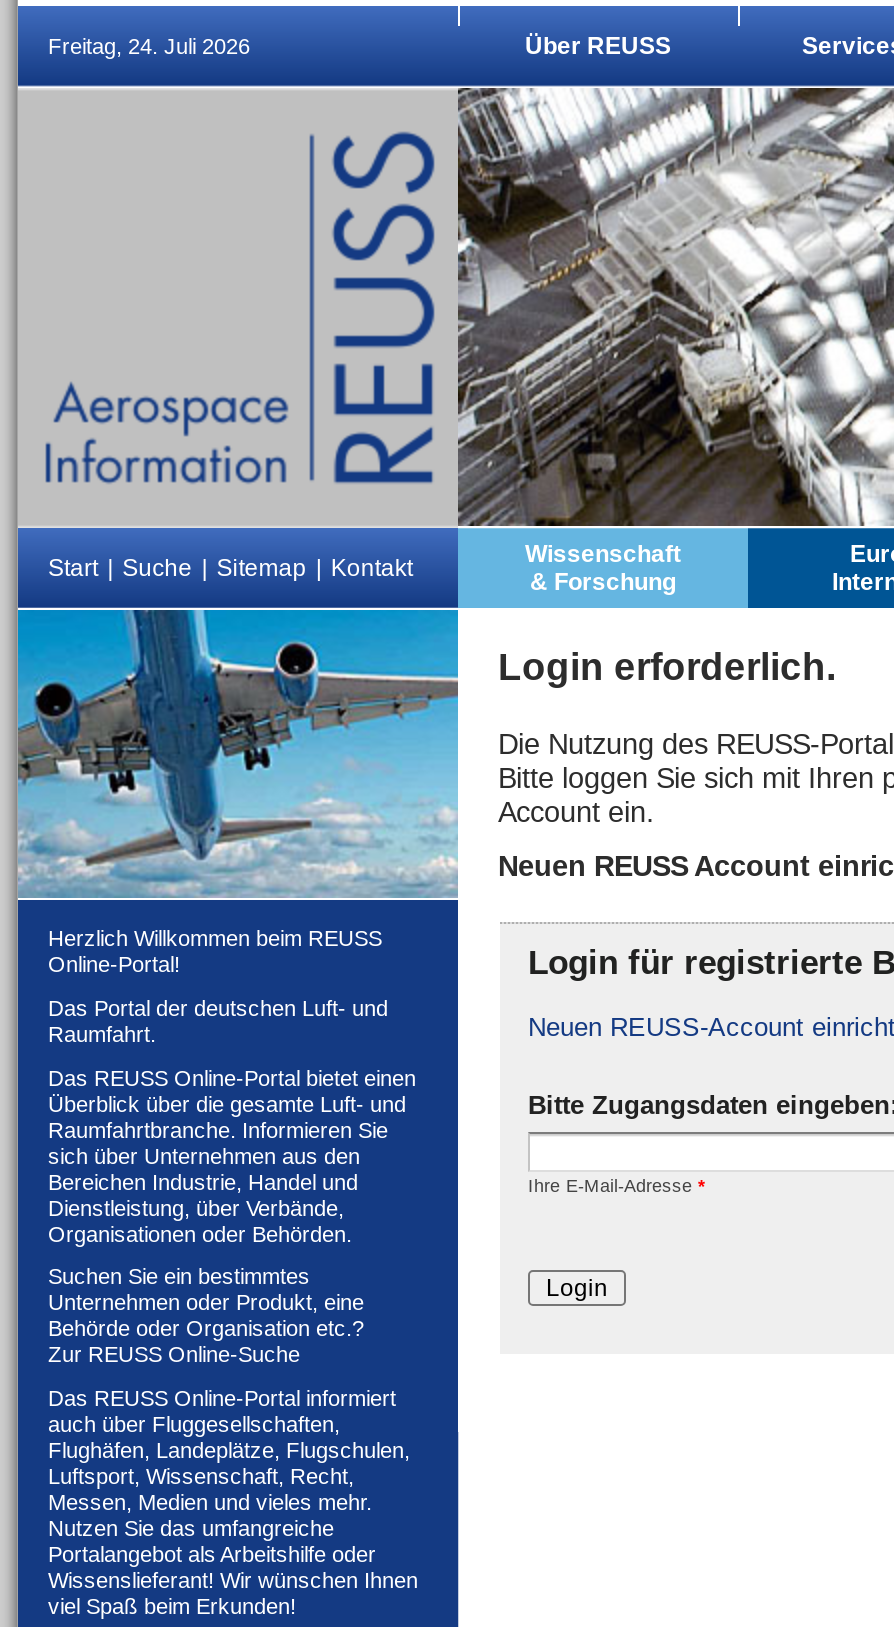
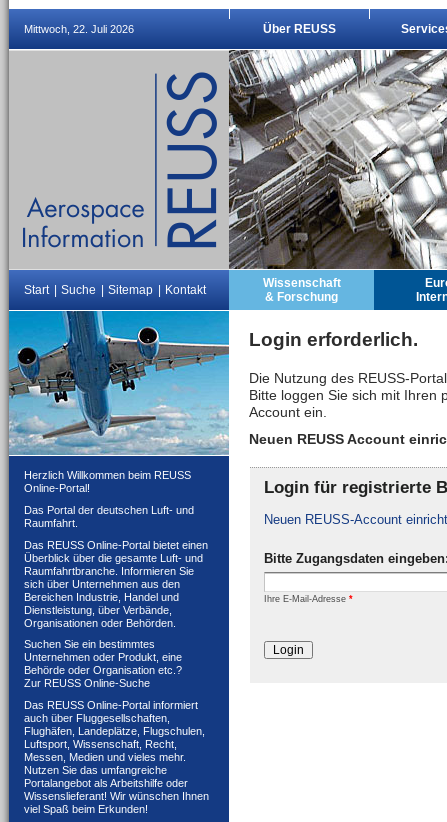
- Freitag, 24. Juli 2026
+ Mittwoch, 22. Juli 2026
